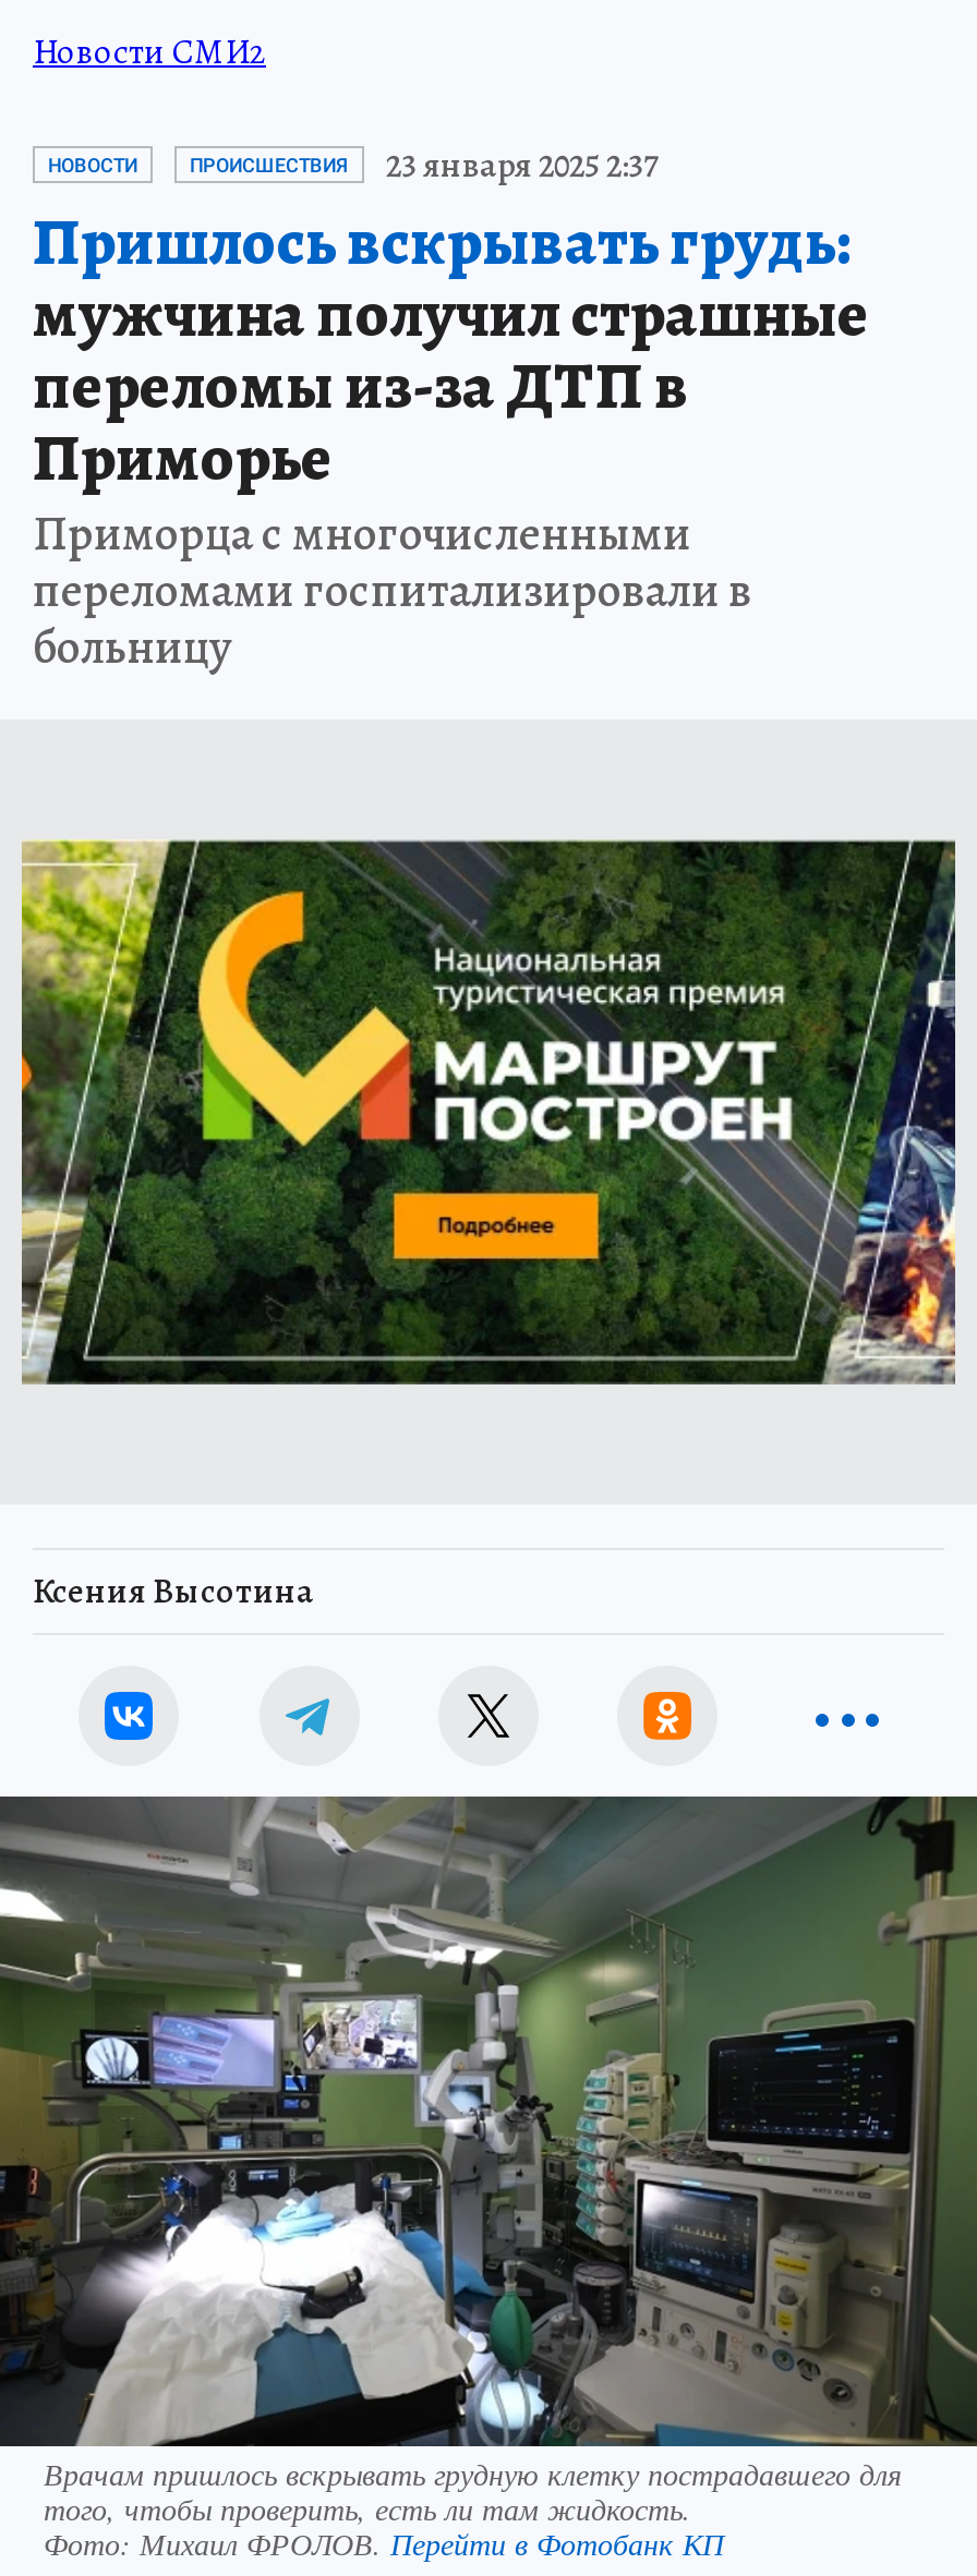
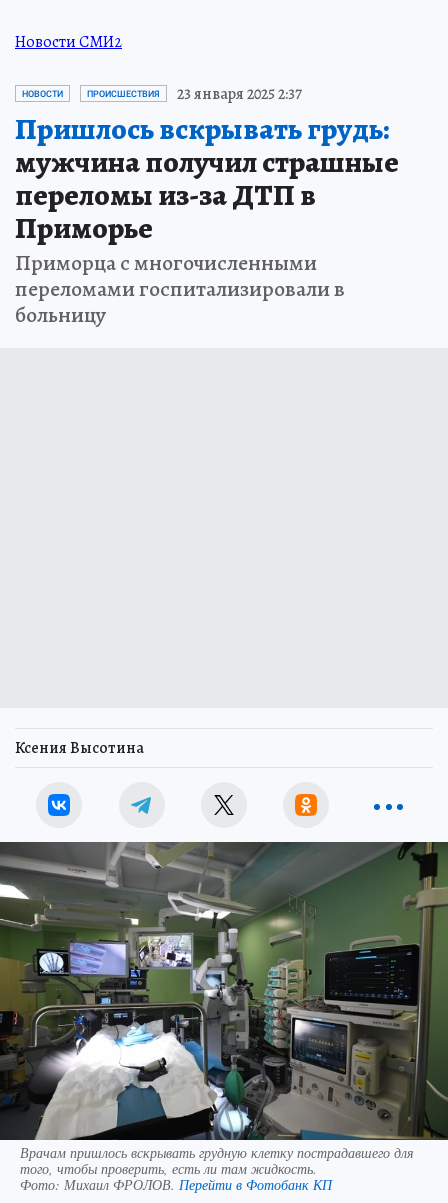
- [image]
